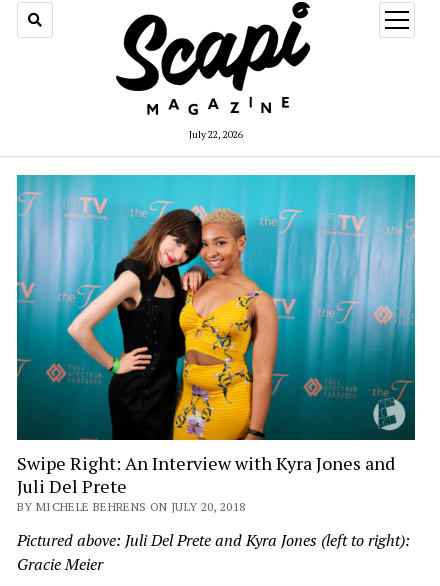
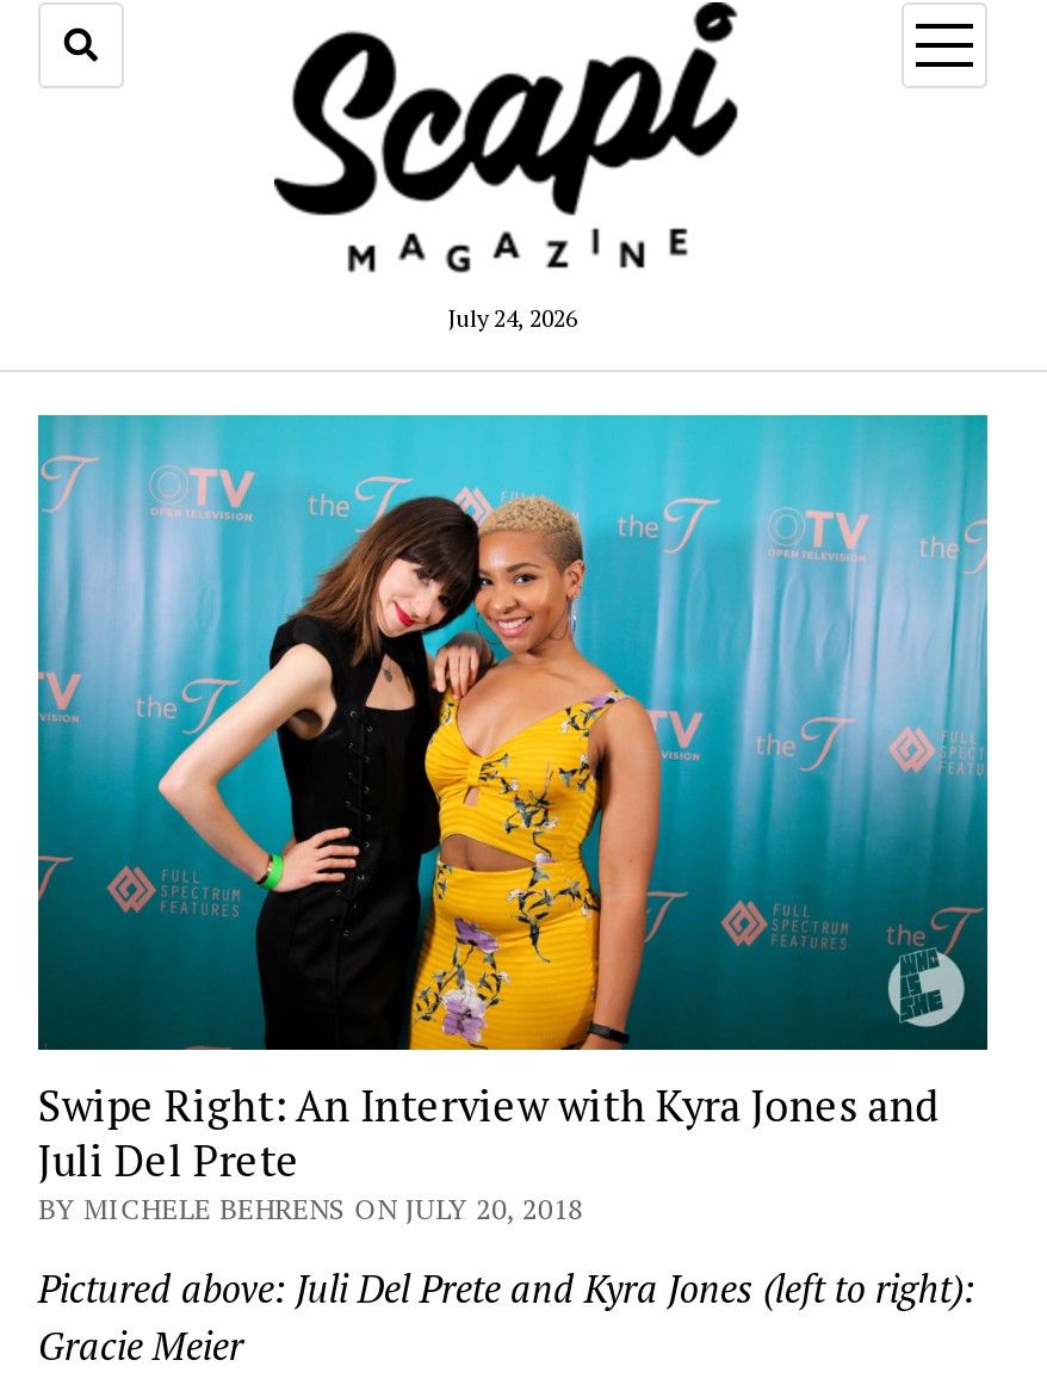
- July 22, 2026
+ July 24, 2026
